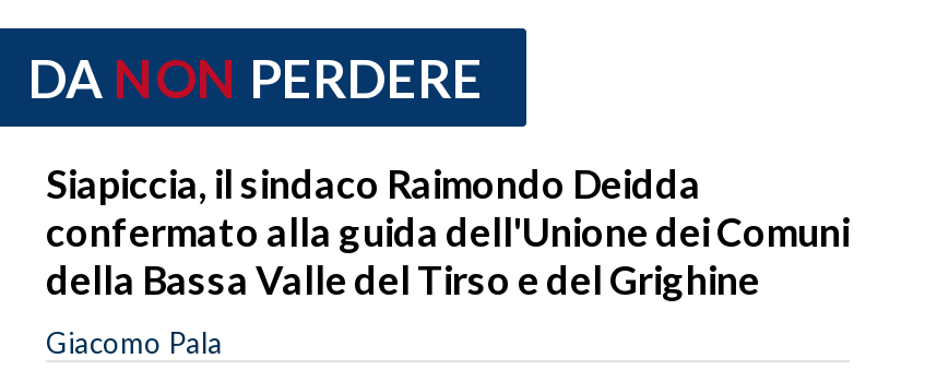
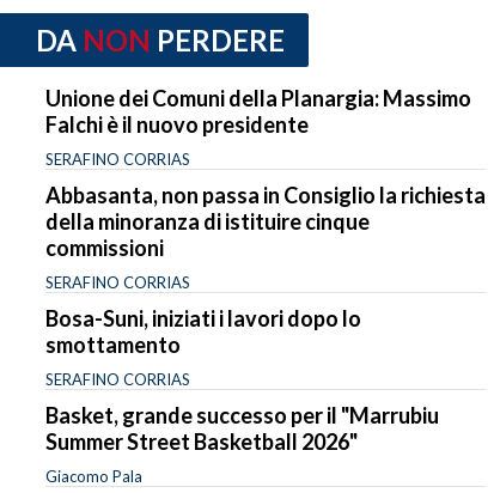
- Siapiccia, il sindaco Raimondo Deidda
- confermato alla guida dell'Unione dei Comuni
- della Bassa Valle del Tirso e del Grighine
+ Unione dei Comuni della Planargia: Massimo
+ Falchi è il nuovo presidente
+ SERAFINO CORRIAS
+ Abbasanta, non passa in Consiglio la richiesta
+ della minoranza di istituire cinque
+ commissioni
+ SERAFINO CORRIAS
+ Bosa-Suni, iniziati i lavori dopo lo
+ smottamento
+ SERAFINO CORRIAS
+ Basket, grande successo per il "Marrubiu
+ Summer Street Basketball 2026"
